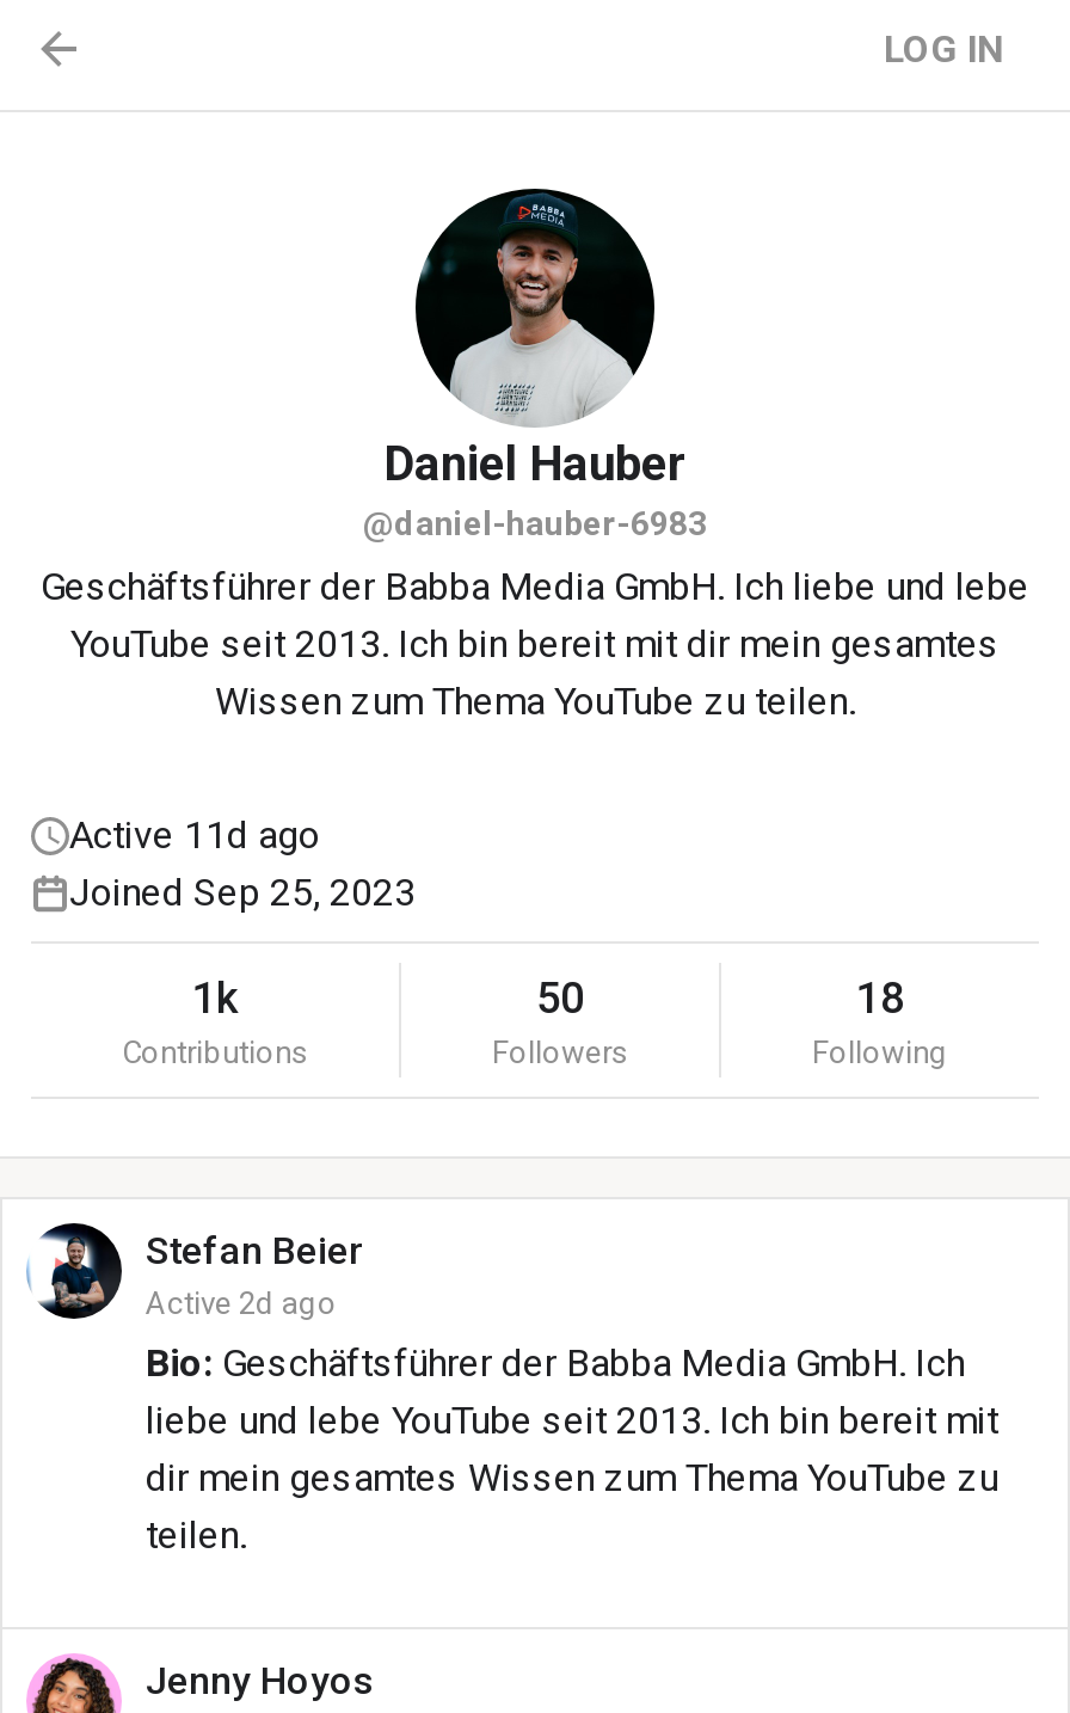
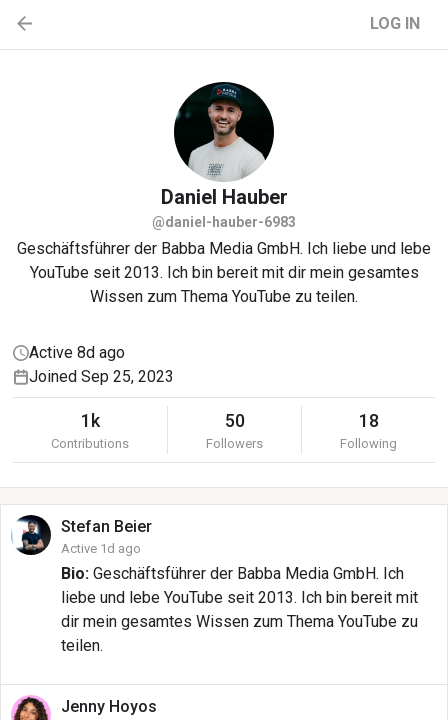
- Active 11d ago
+ Active 8d ago

- Active 2d ago
+ Active 1d ago
